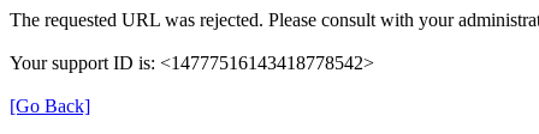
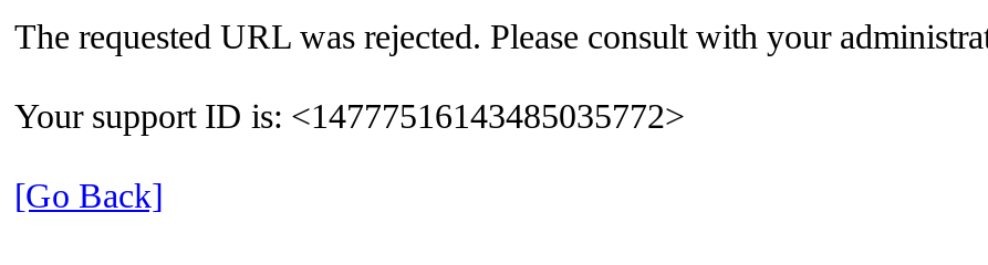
- Your support ID is: <14777516143418778542>
+ Your support ID is: <14777516143485035772>
